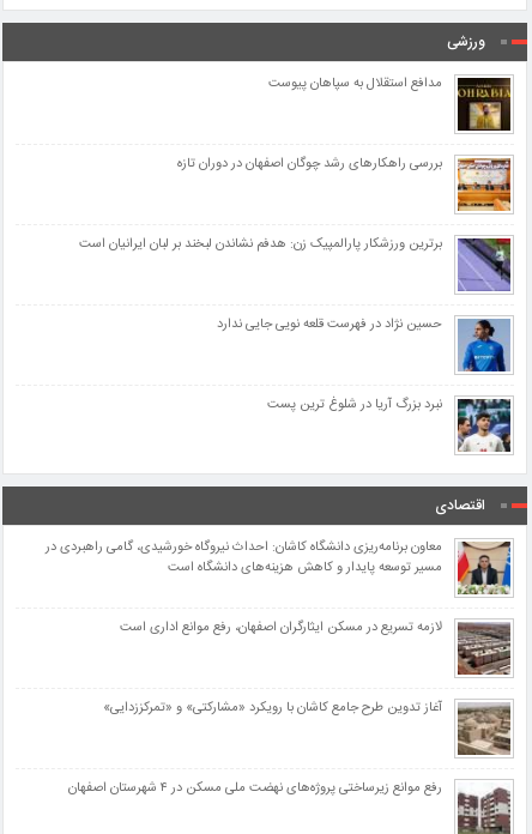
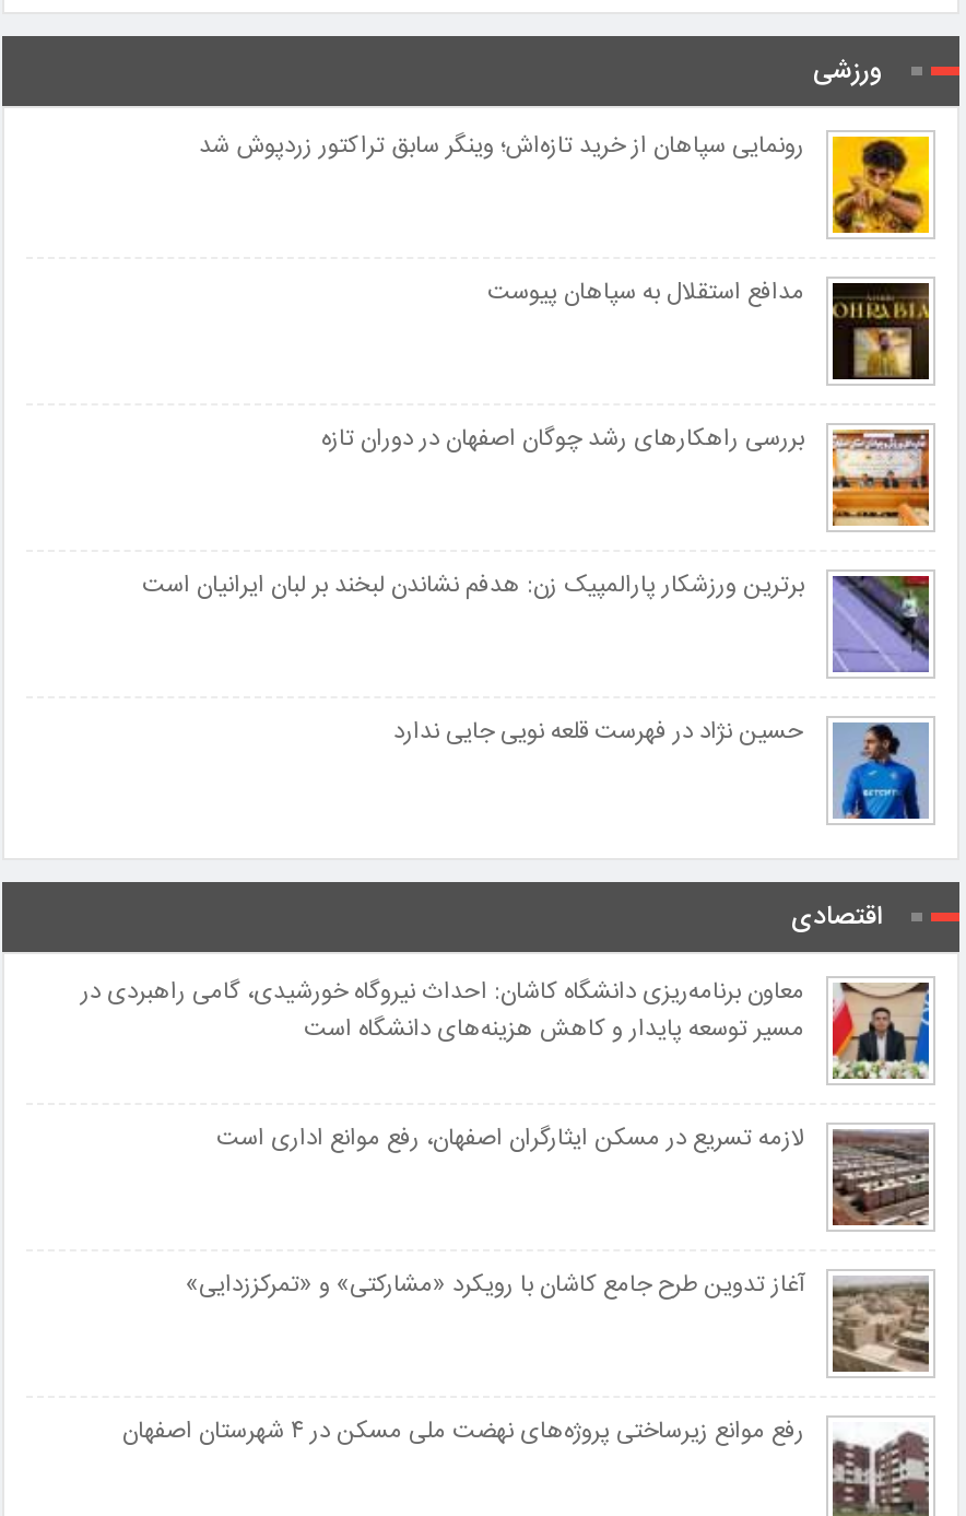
+ [image]
+ رونمایی سپاهان از خرید تازه‌اش؛ وینگر سابق تراکتور زردپوش شد

moved down: [image] | مدافع استقلال به سپاهان پیوست | بررسی راهکارهای رشد چوگان اصفهان در دوران تازه | برترین ورزشکار پارالمپیک زن: هدفم نشاندن لبخند بر لبان ایرانیان است | حسین نژاد در فهرست قلعه نویی جایی ندارد

moved down: [image]

- [image]
- نبرد بزرگ آریا در شلوغ ترین پست
